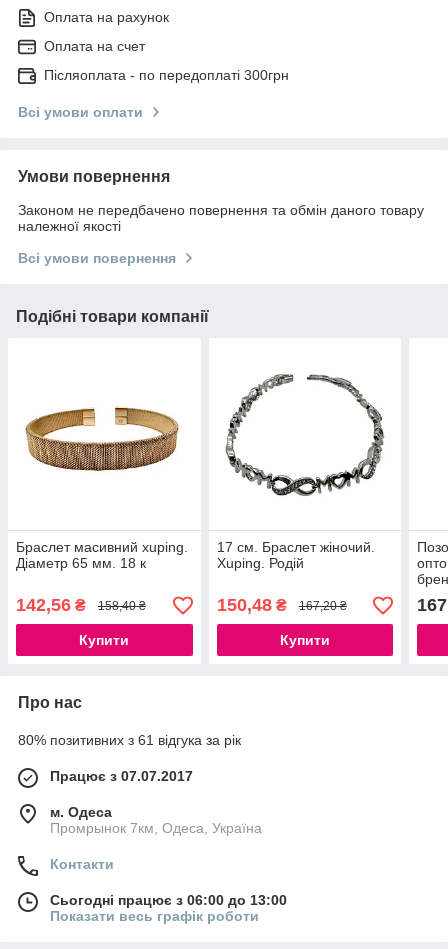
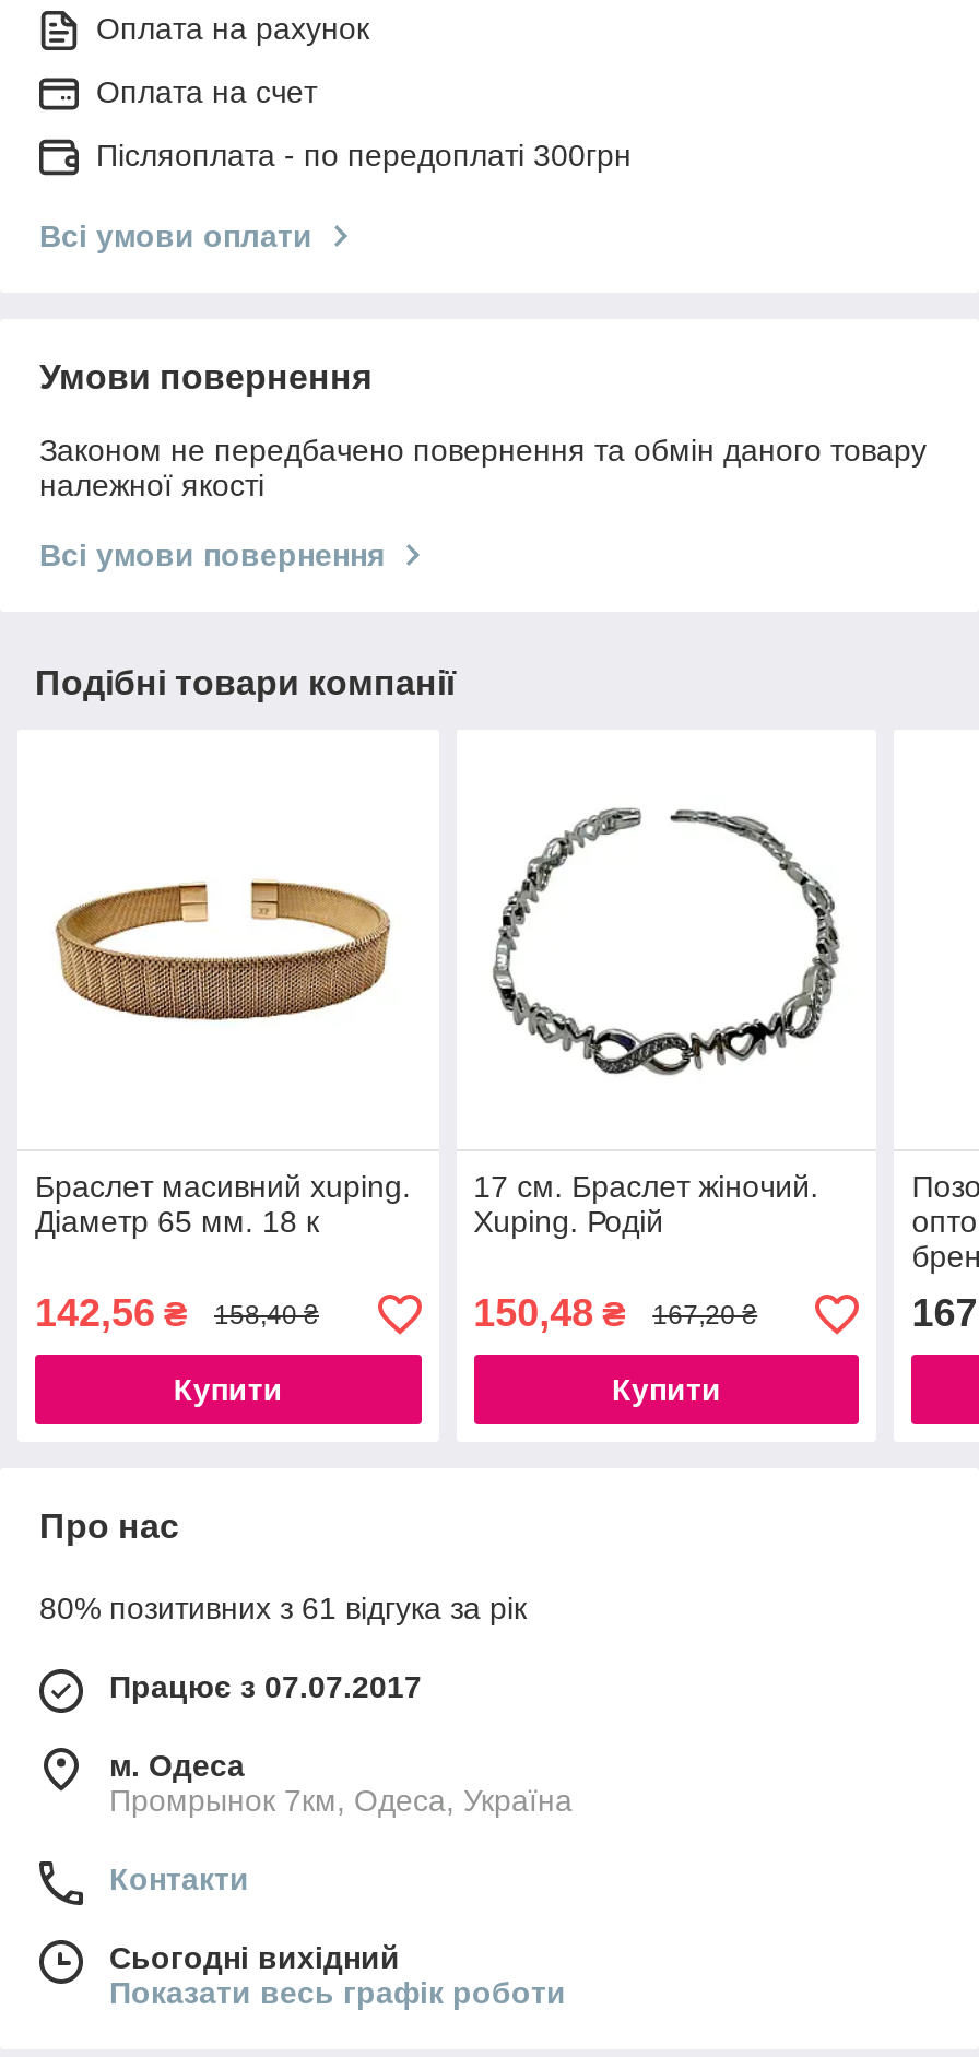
- Сьогодні працює з 06:00 до 13:00
+ Сьогодні вихідний
